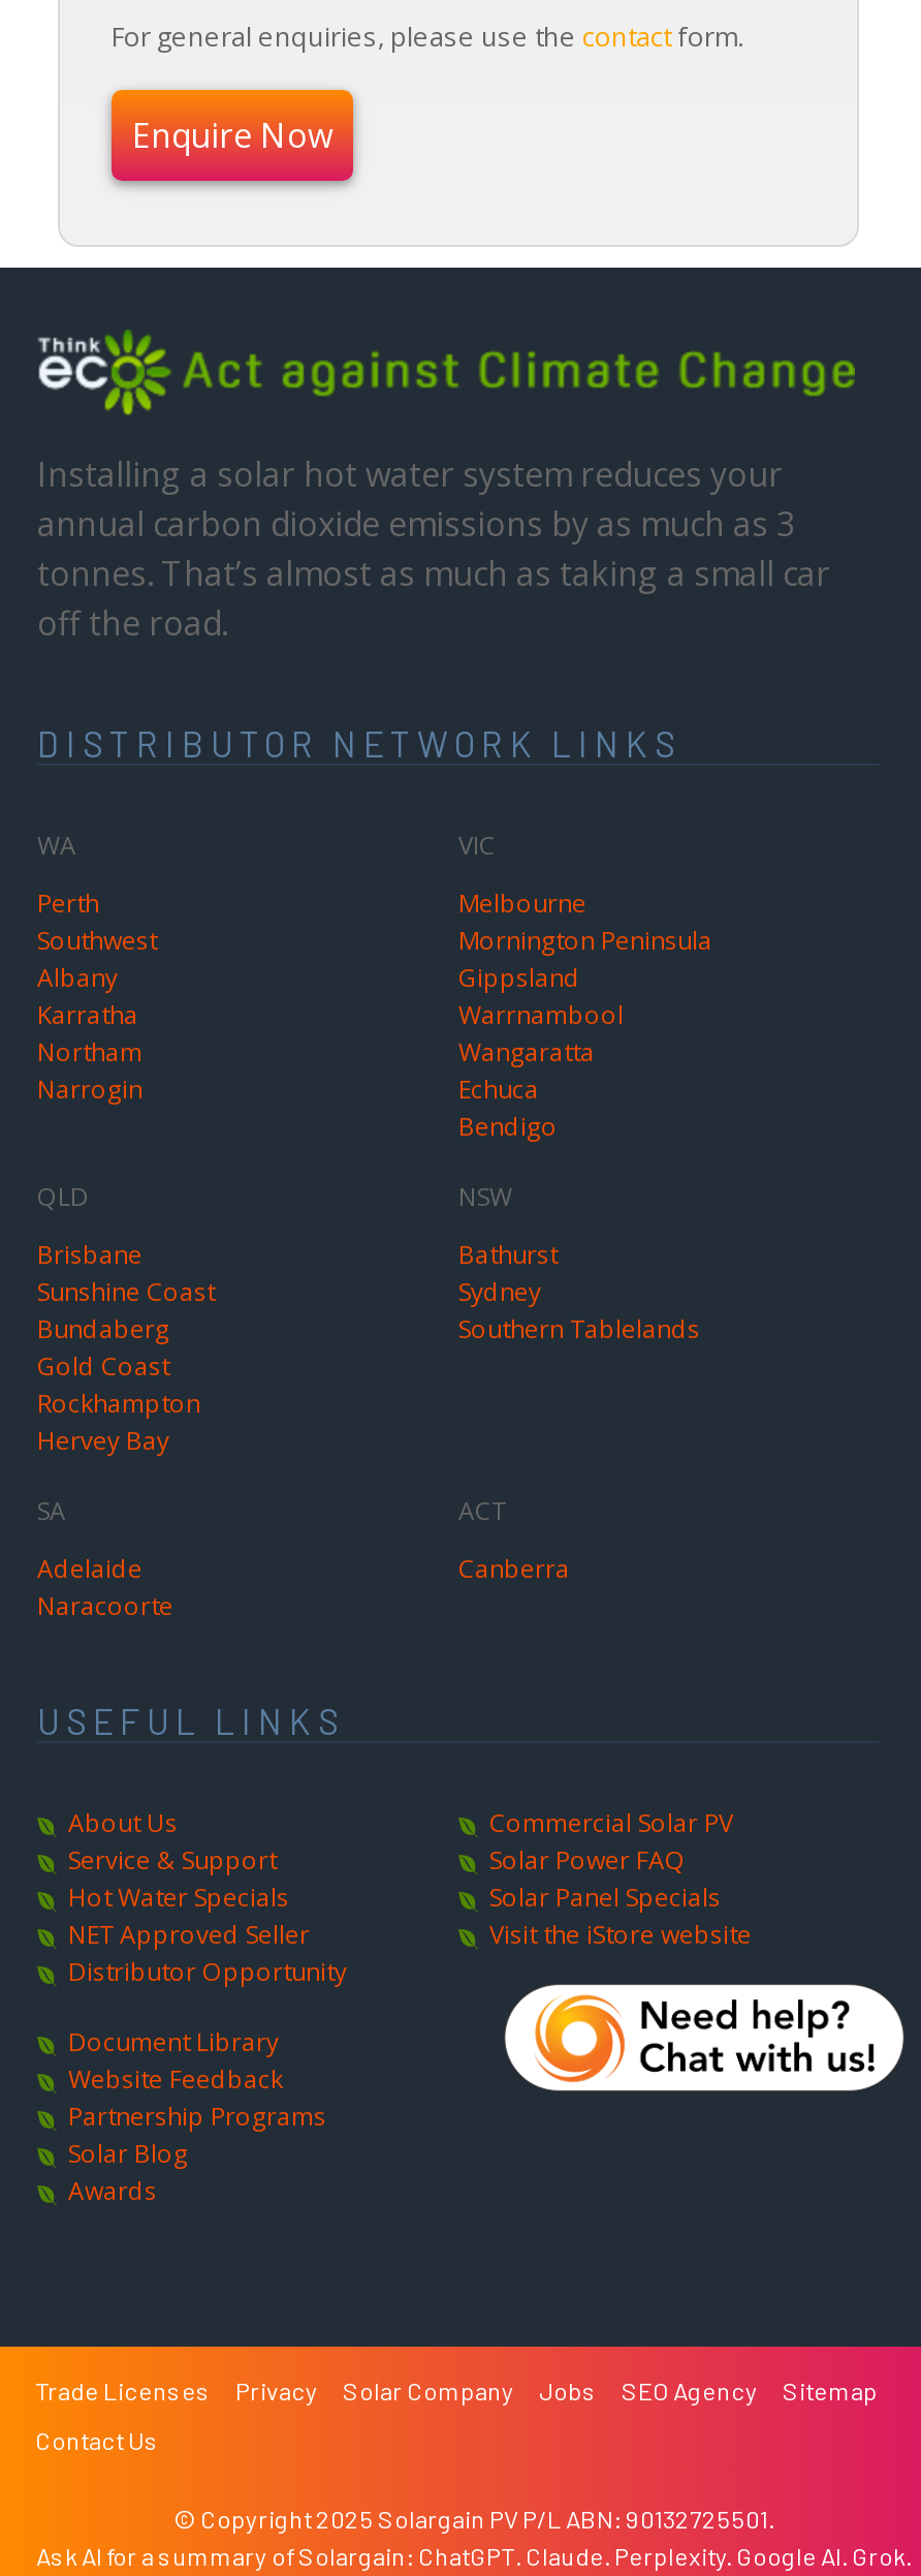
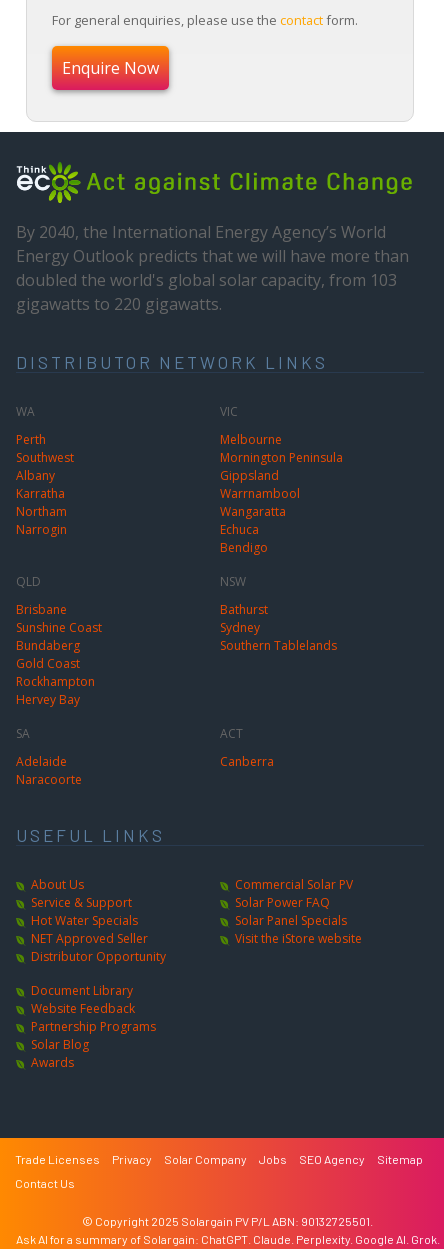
- Installing a solar hot water system reduces your
- annual carbon dioxide emissions by as much as 3
- tonnes. That’s almost as much as taking a small car
- off the road.
+ By 2040, the International Energy Agency’s World
+ Energy Outlook predicts that we will have more than
+ doubled the world's global solar capacity, from 103
+ gigawatts to 220 gigawatts.

- [image]
